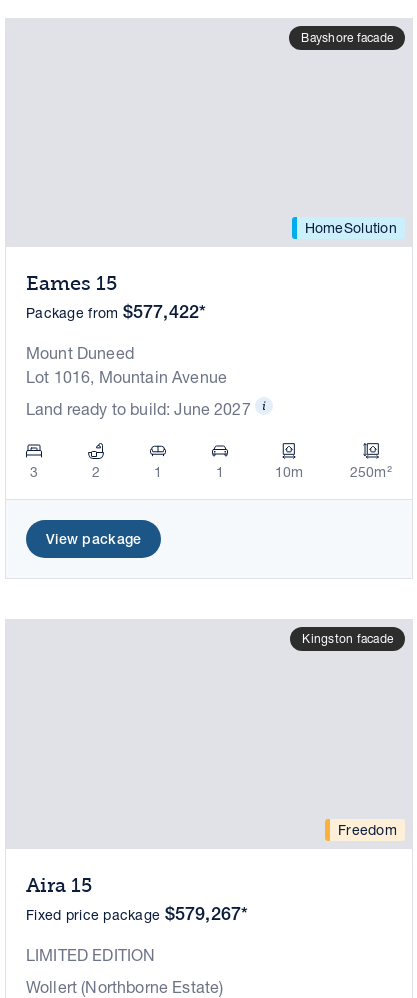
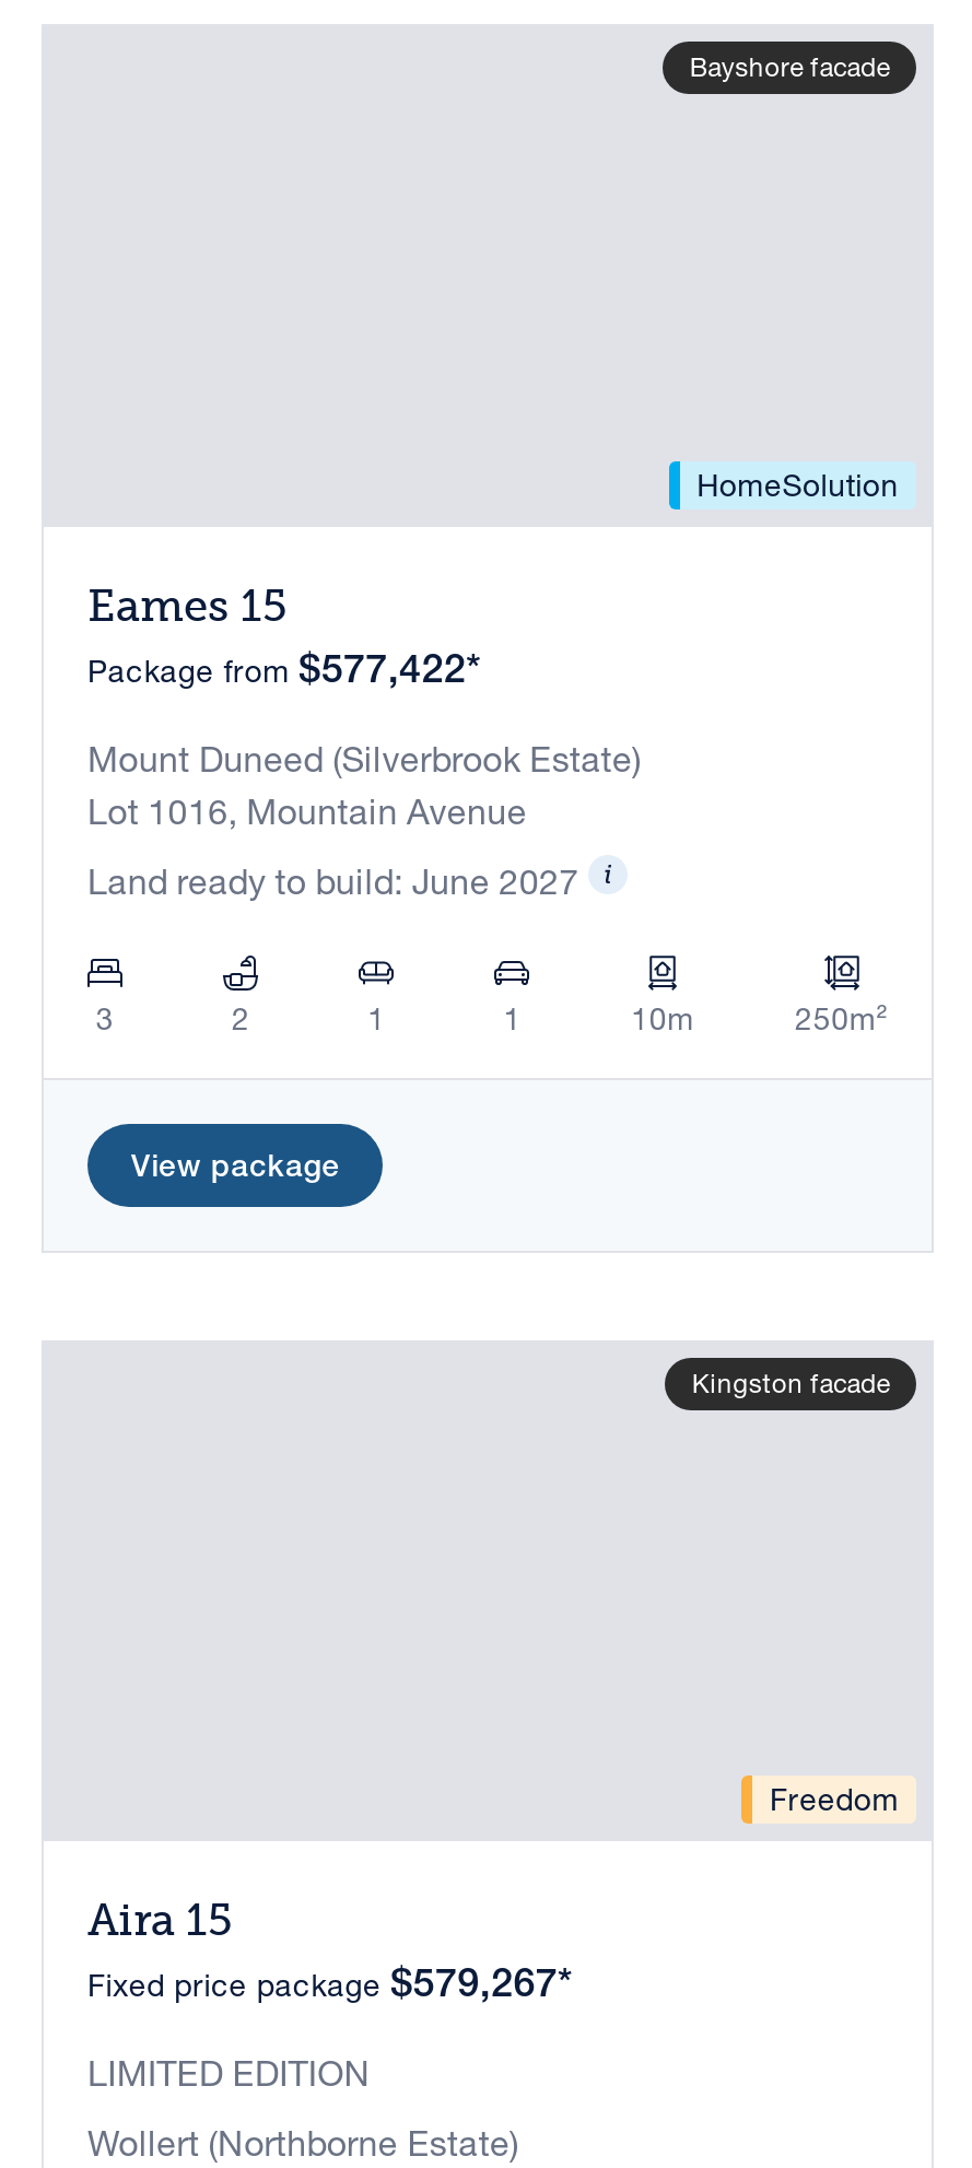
- Mount Duneed
+ Mount Duneed (Silverbrook Estate)
